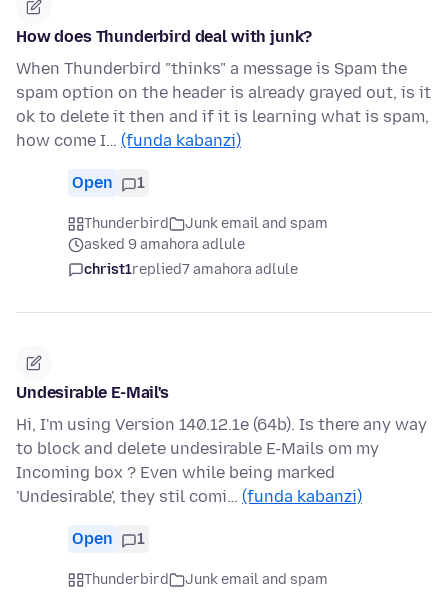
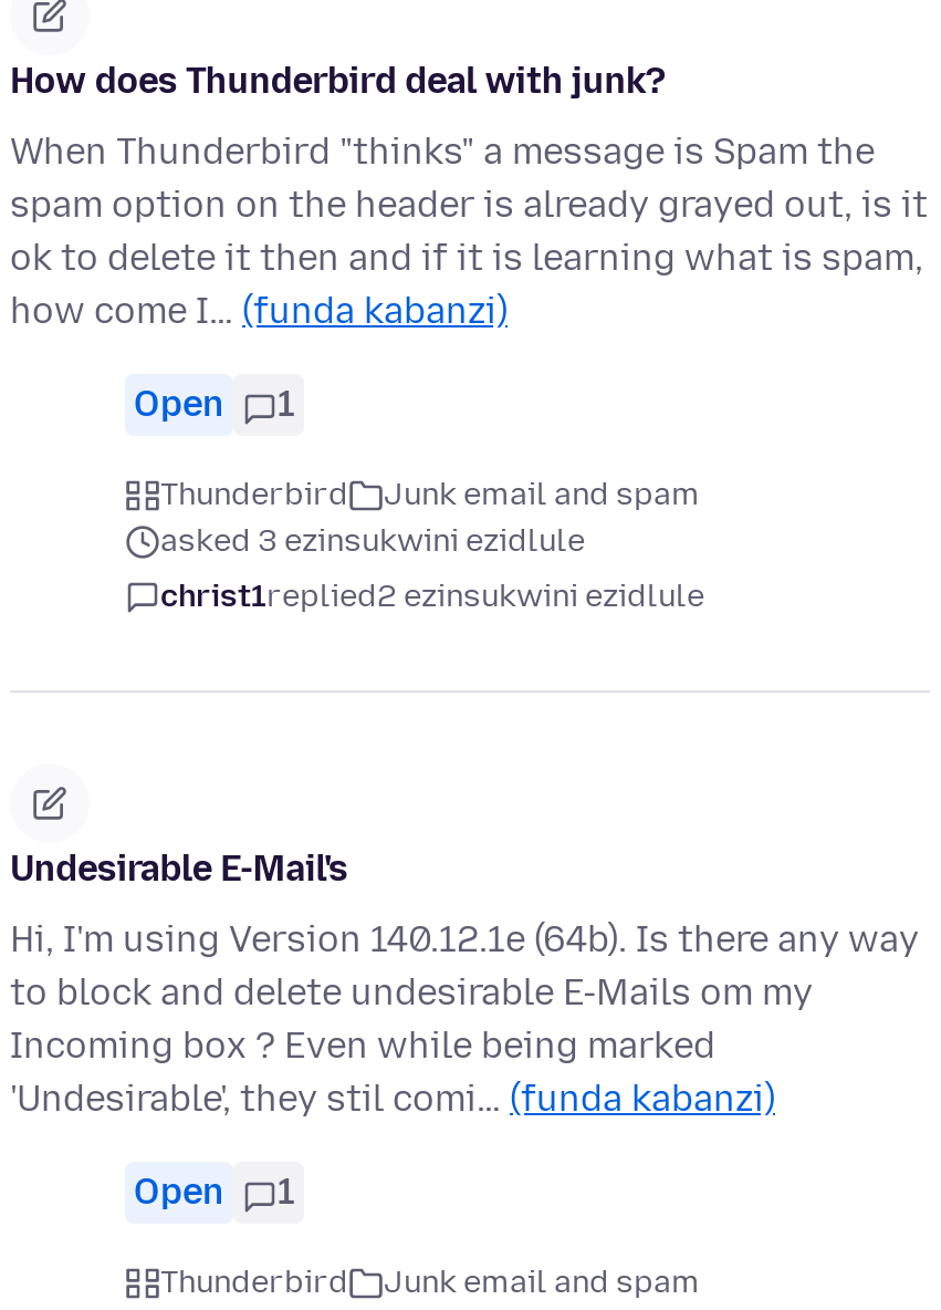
- asked 9 amahora adlule
+ asked 3 ezinsukwini ezidlule

- christ1replied7 amahora adlule
+ christ1replied2 ezinsukwini ezidlule
